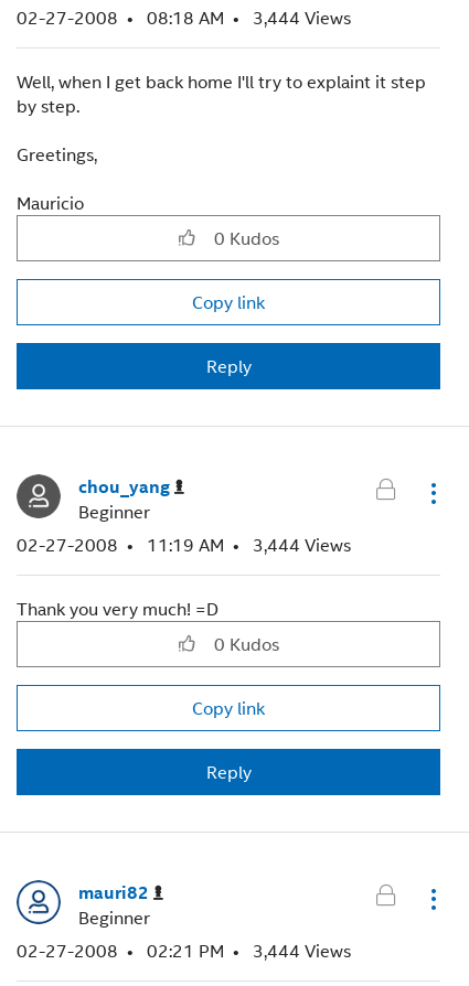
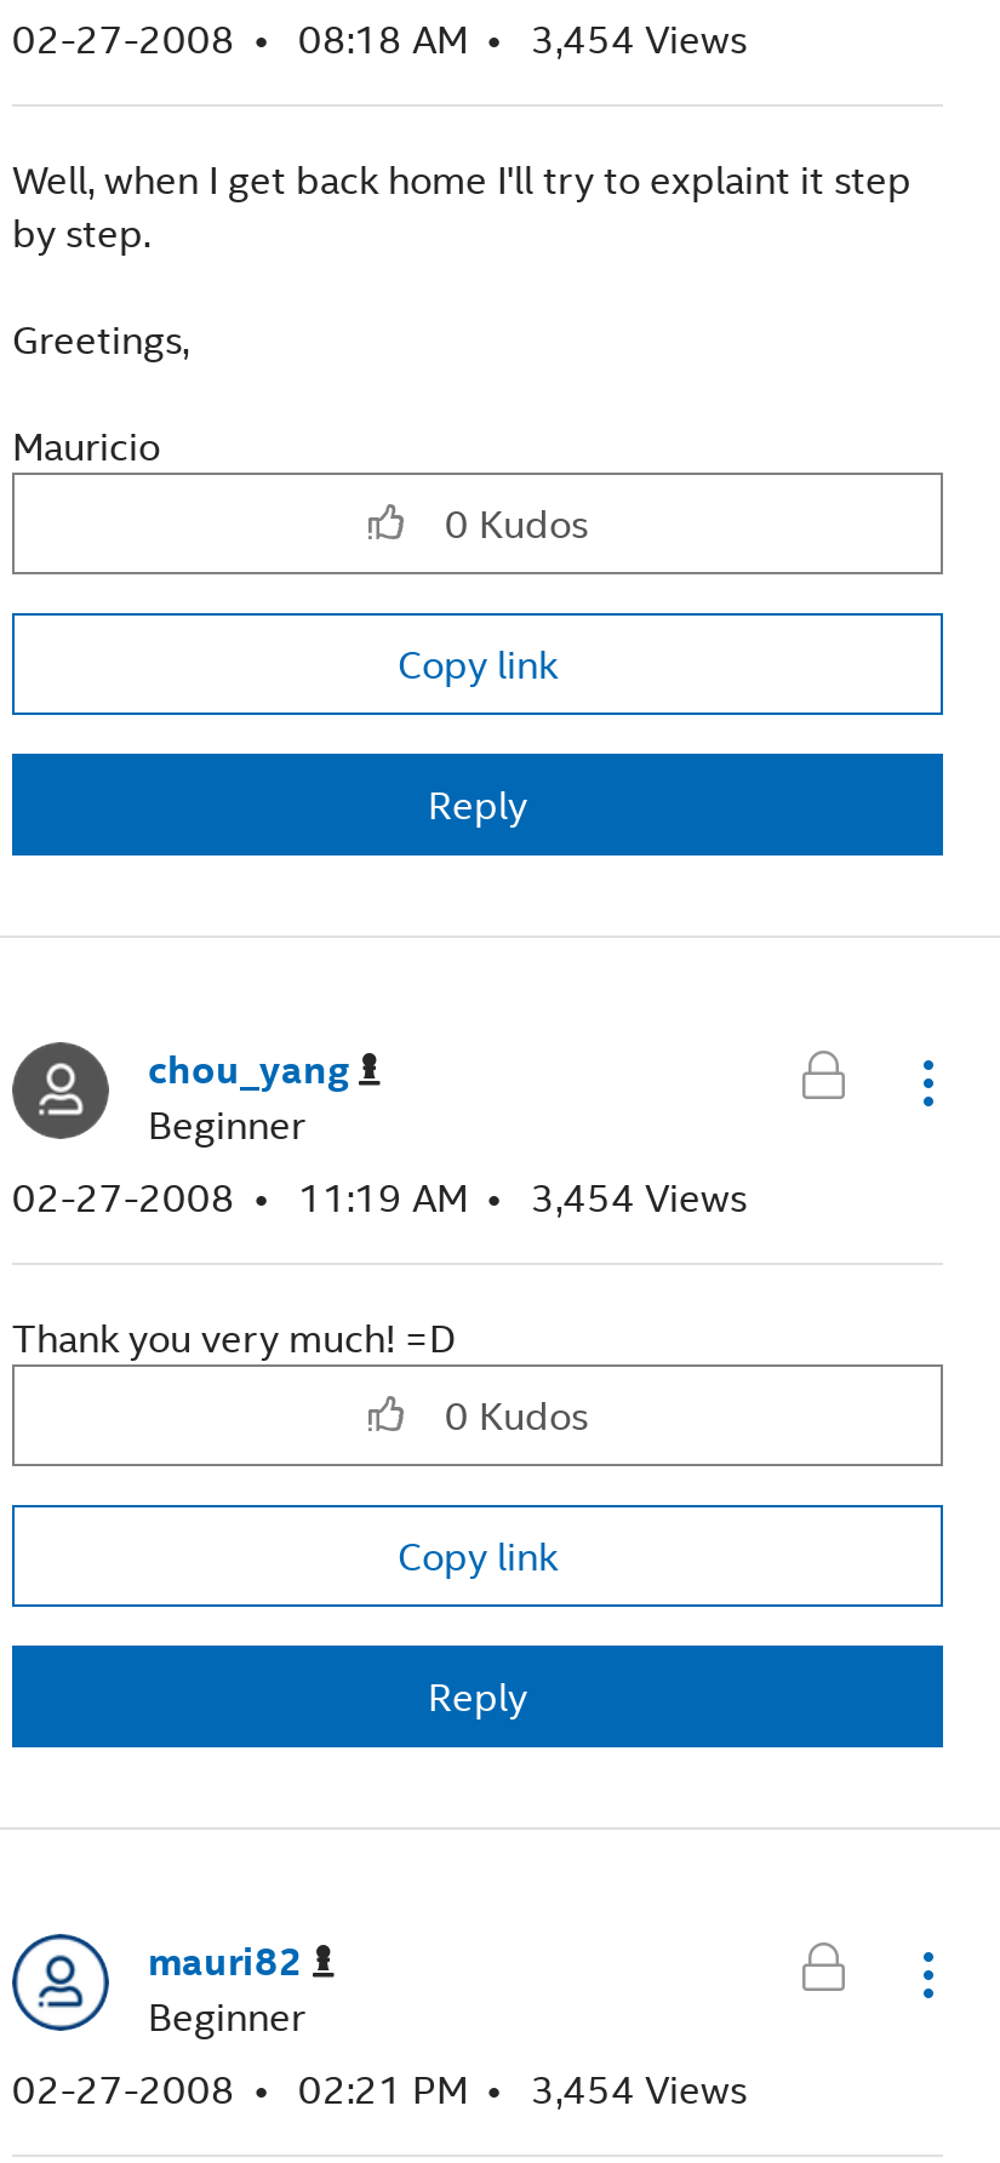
- 02-27-2008 08:18 AM 3,444 Views
+ 02-27-2008 08:18 AM 3,454 Views

- 02-27-2008 11:19 AM 3,444 Views
+ 02-27-2008 11:19 AM 3,454 Views

- 02-27-2008 02:21 PM 3,444 Views
+ 02-27-2008 02:21 PM 3,454 Views
